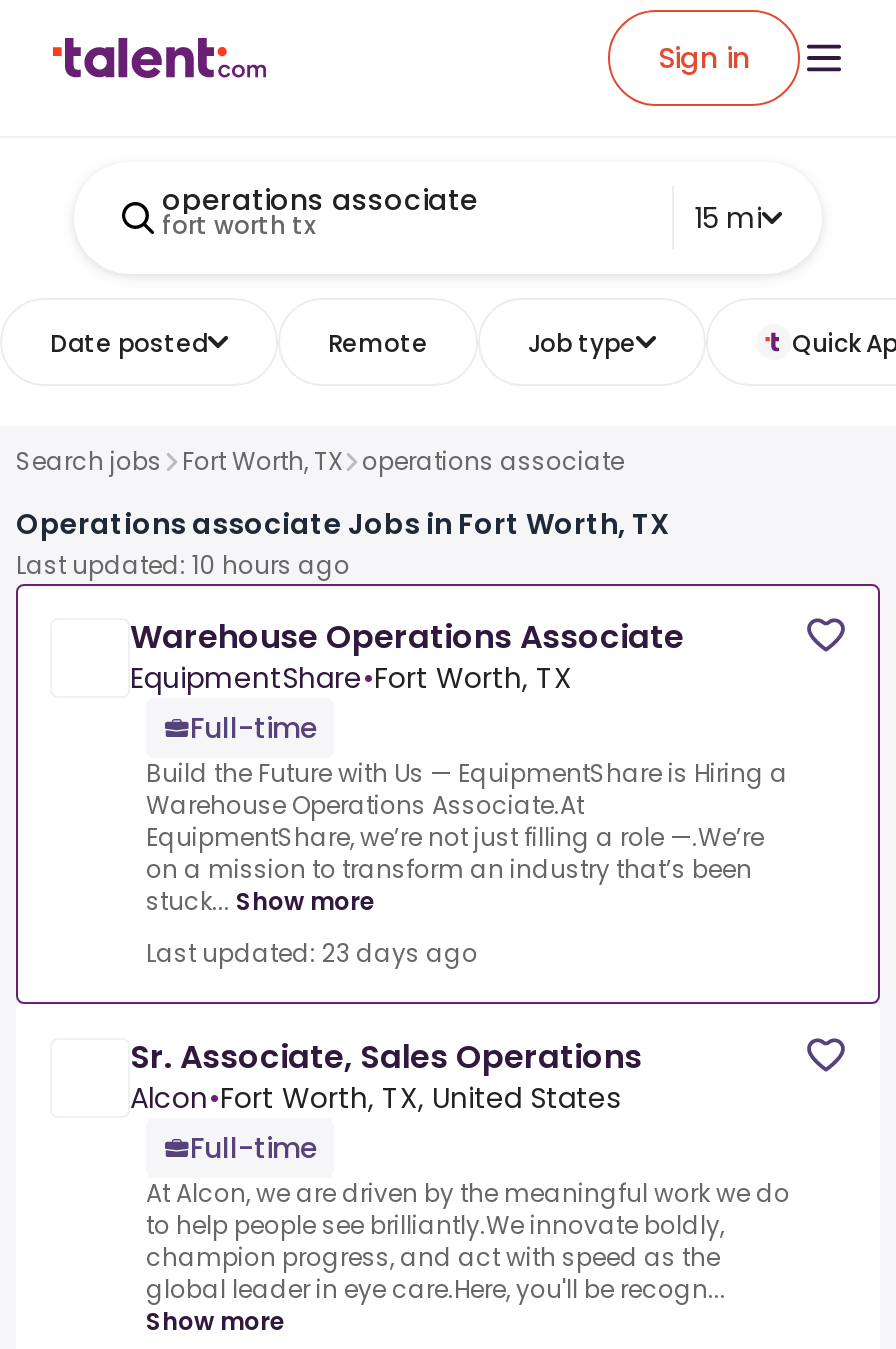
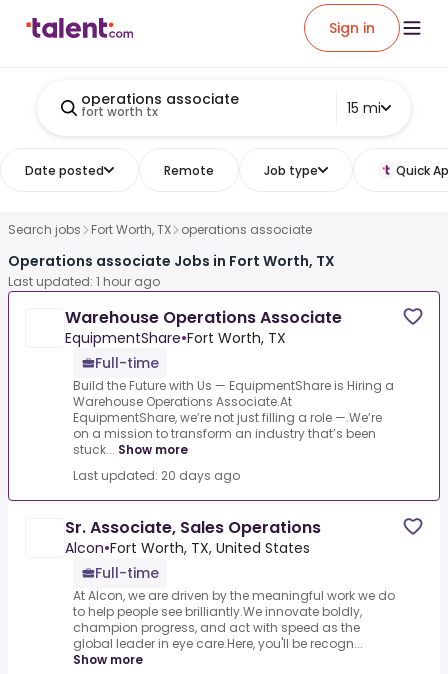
- Last updated: 10 hours ago
+ Last updated: 1 hour ago

- Last updated: 23 days ago
+ Last updated: 20 days ago
